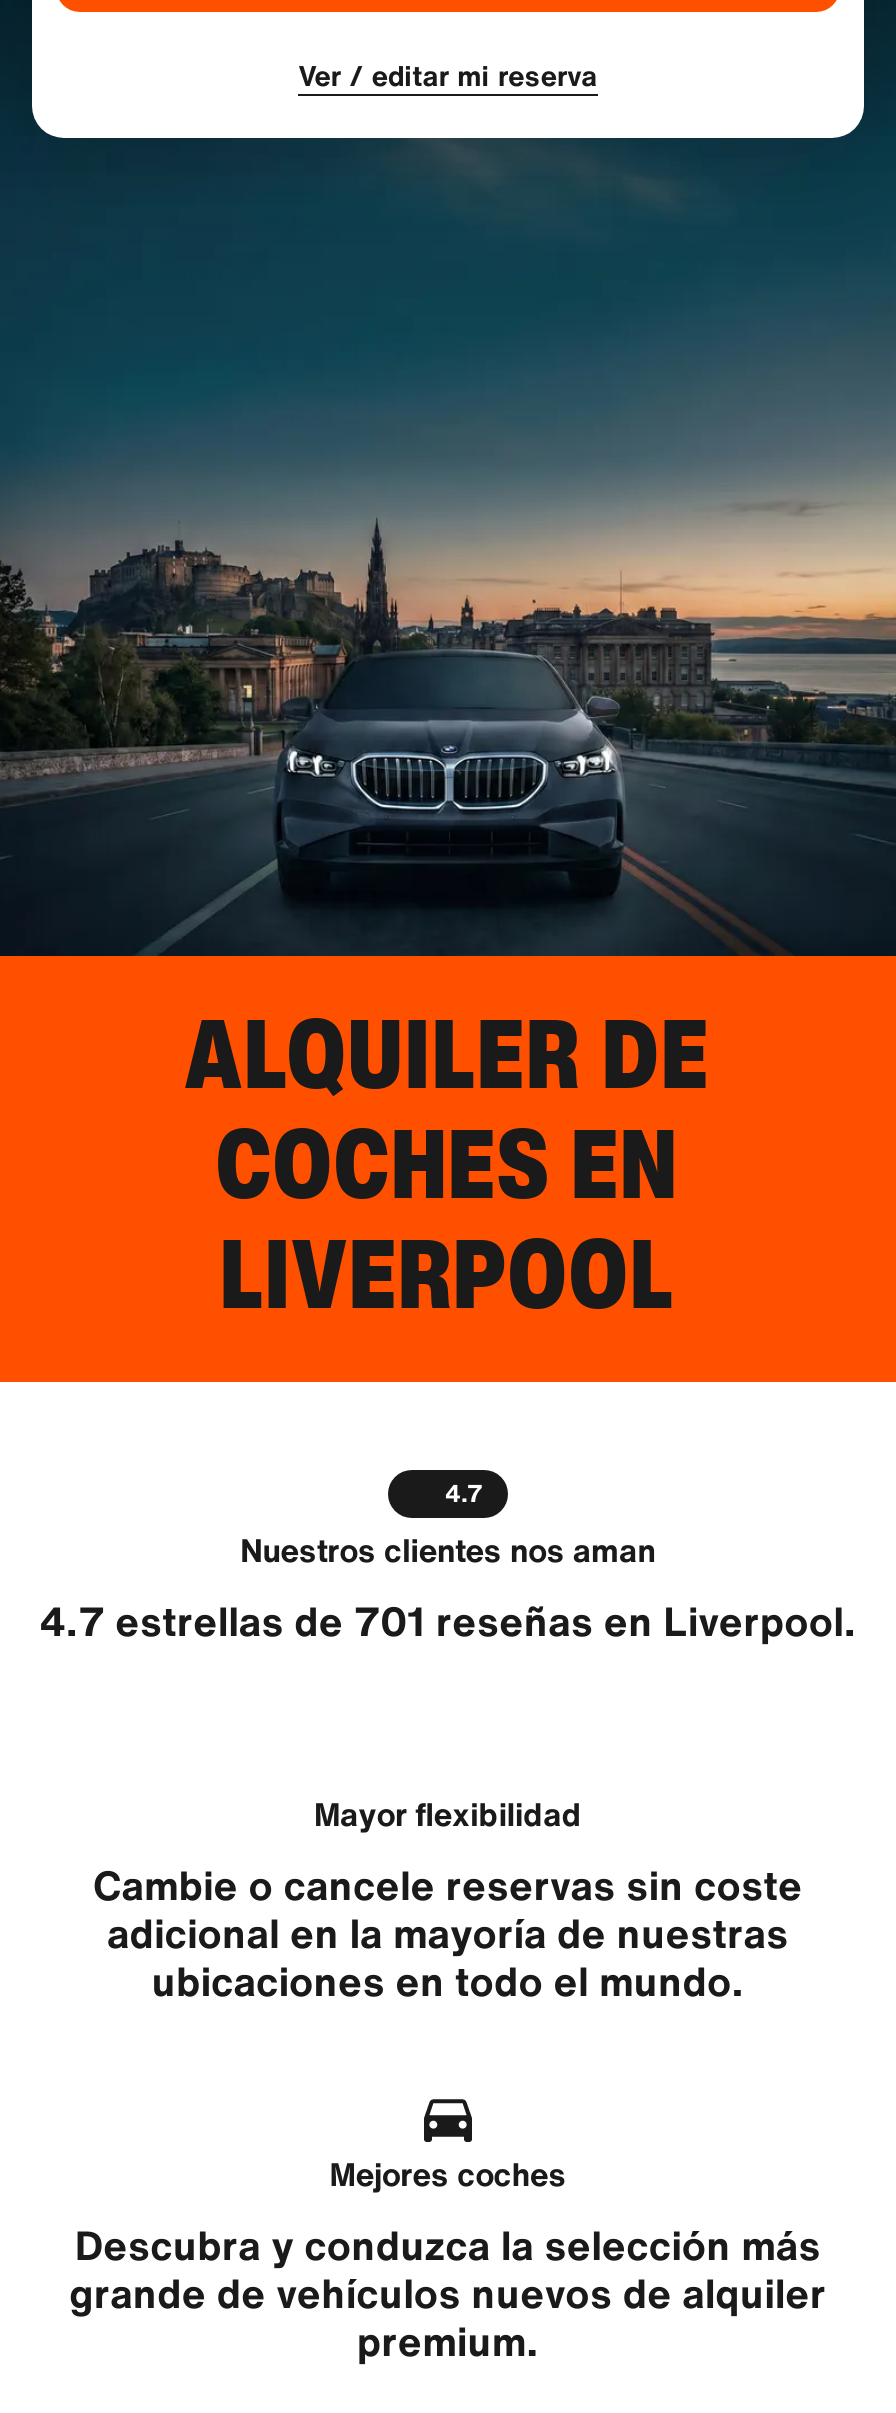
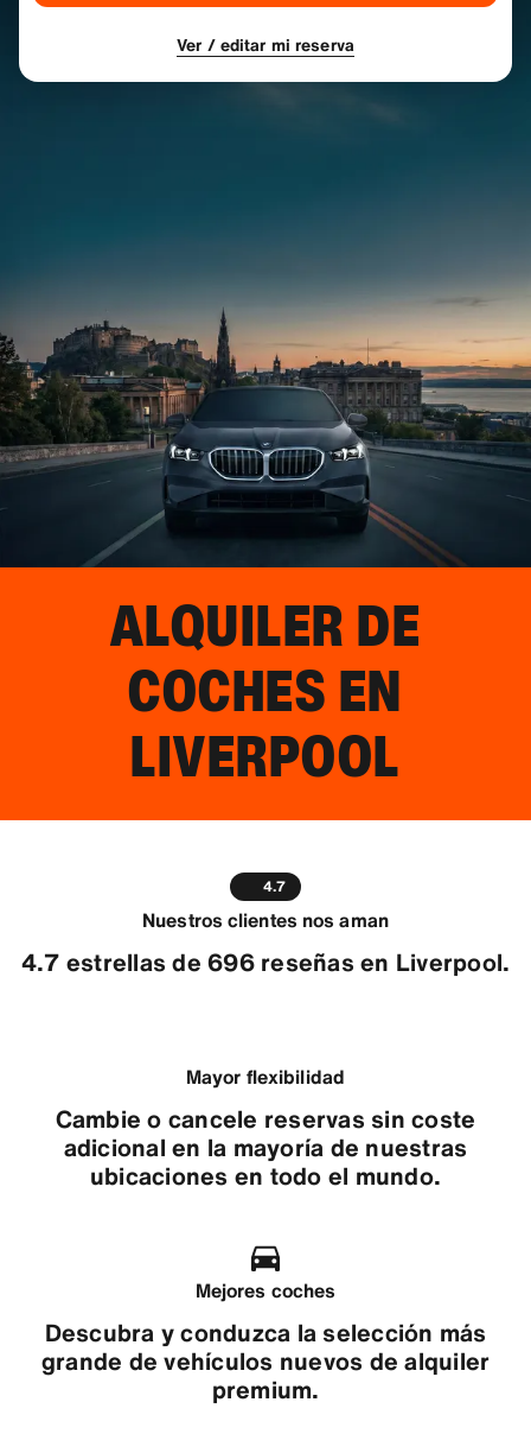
- 4.7 estrellas de 701 reseñas en Liverpool.
+ 4.7 estrellas de 696 reseñas en Liverpool.
